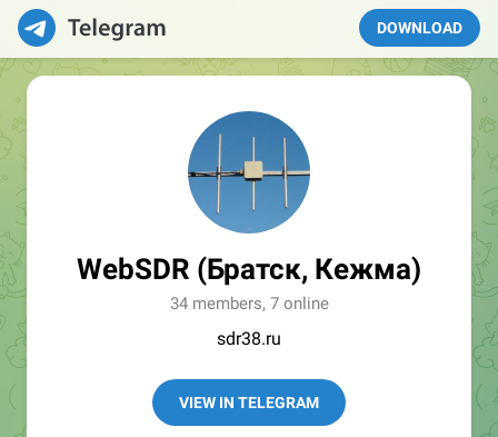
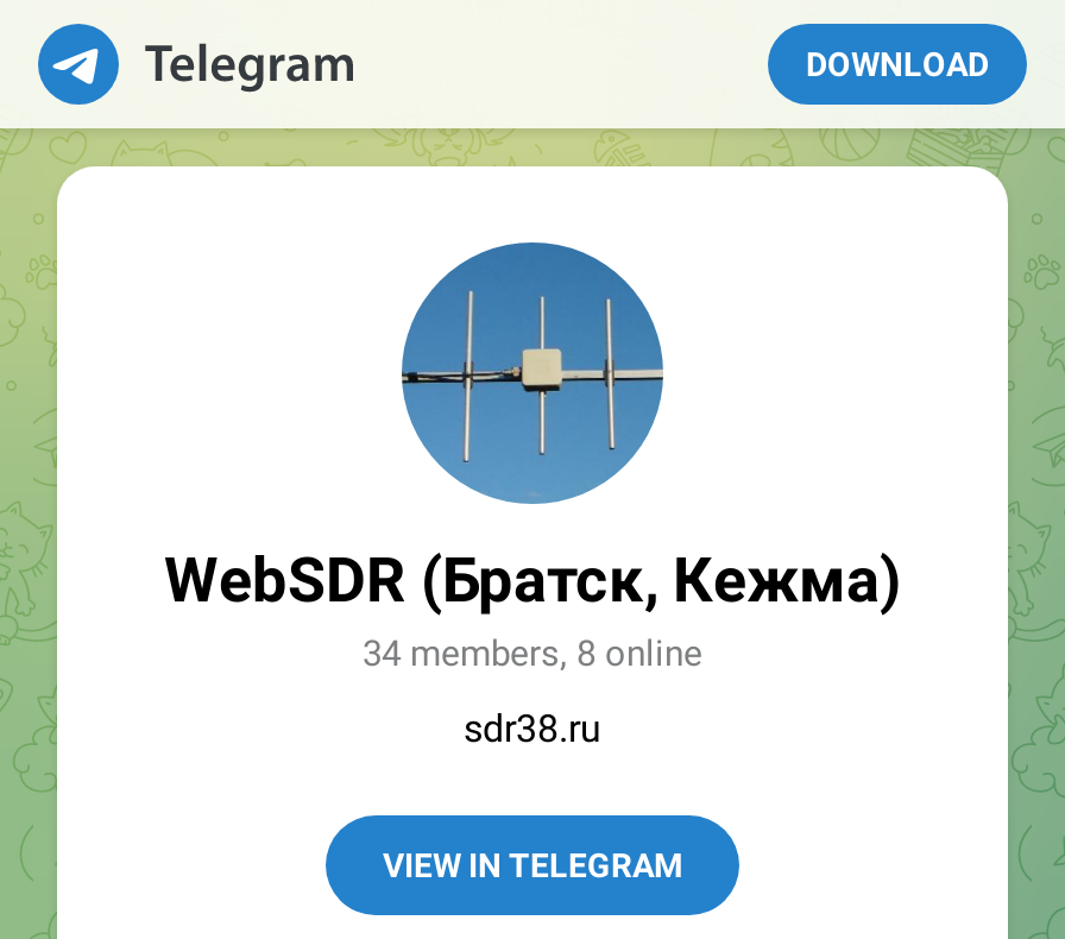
- 34 members, 7 online
+ 34 members, 8 online
